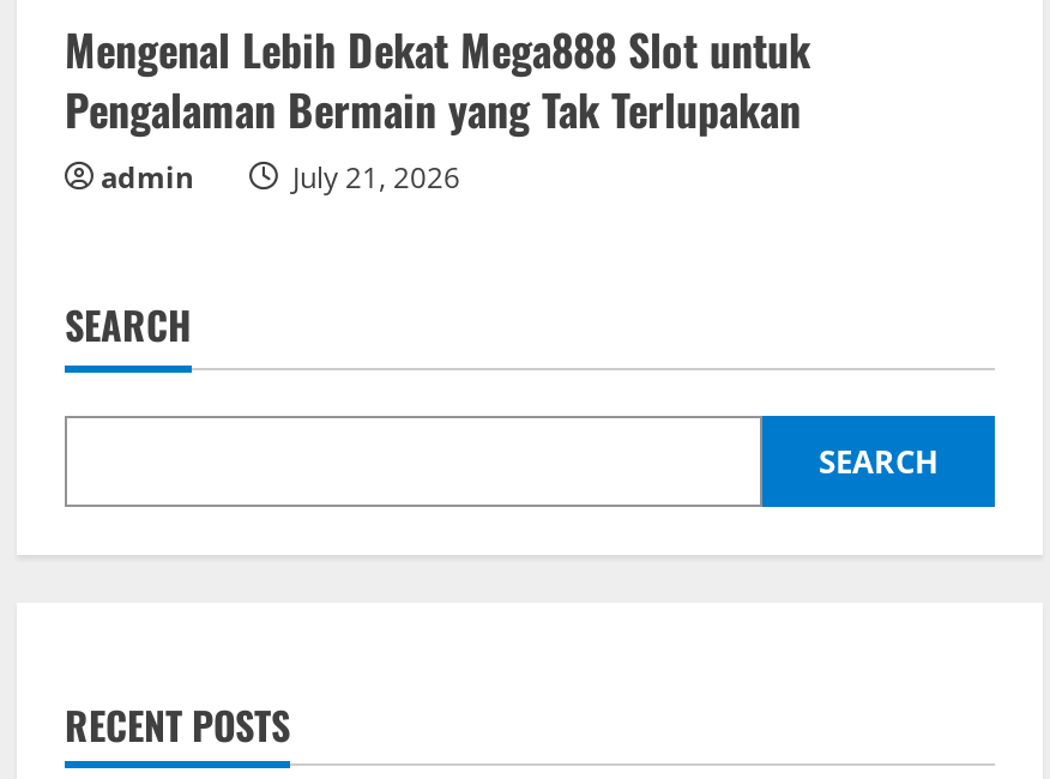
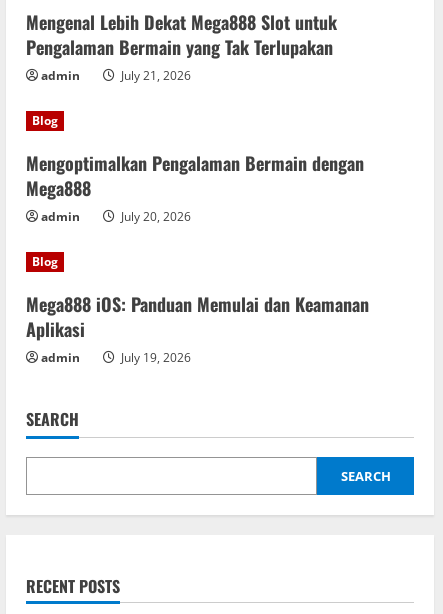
+ Blog
+ Mengoptimalkan Pengalaman Bermain dengan
+ Mega888
+ admin
+ July 20, 2026
+ Blog
+ Mega888 iOS: Panduan Memulai dan Keamanan
+ Aplikasi
+ admin
+ July 19, 2026
